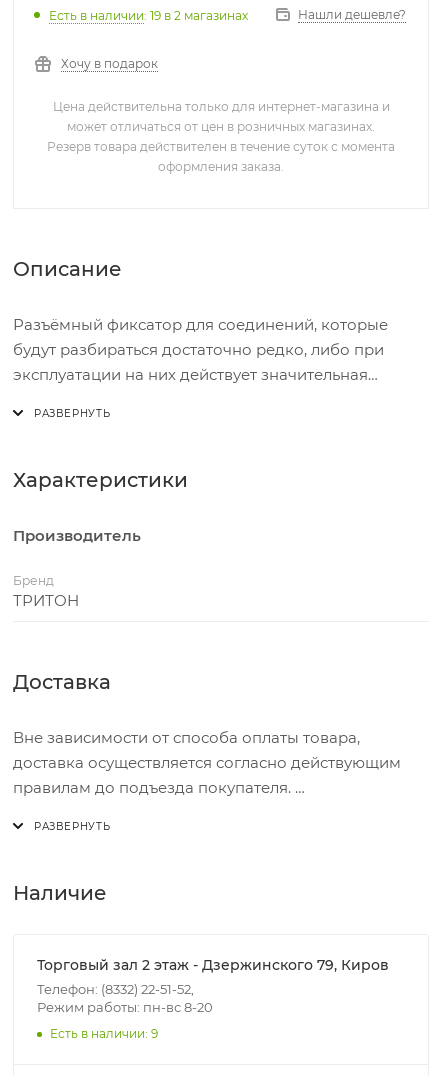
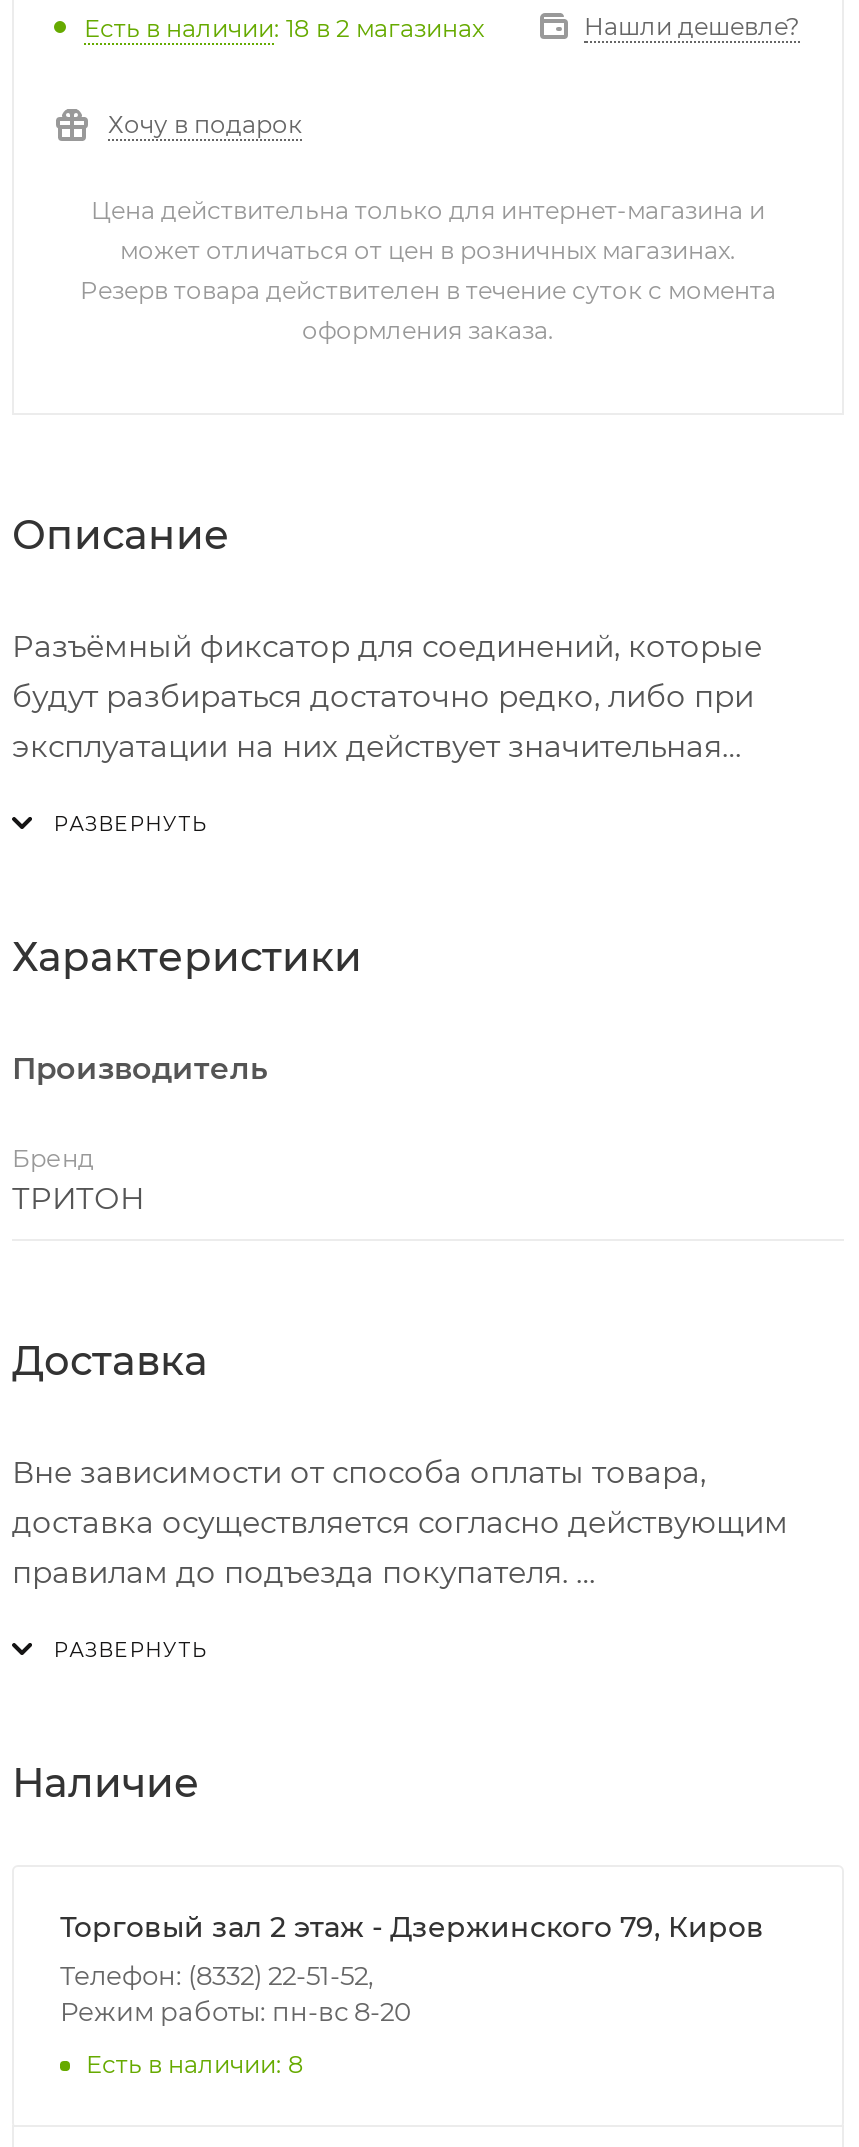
- Есть в наличии: 19 в 2 магазинах
+ Есть в наличии: 18 в 2 магазинах

- Есть в наличии: 9
+ Есть в наличии: 8
